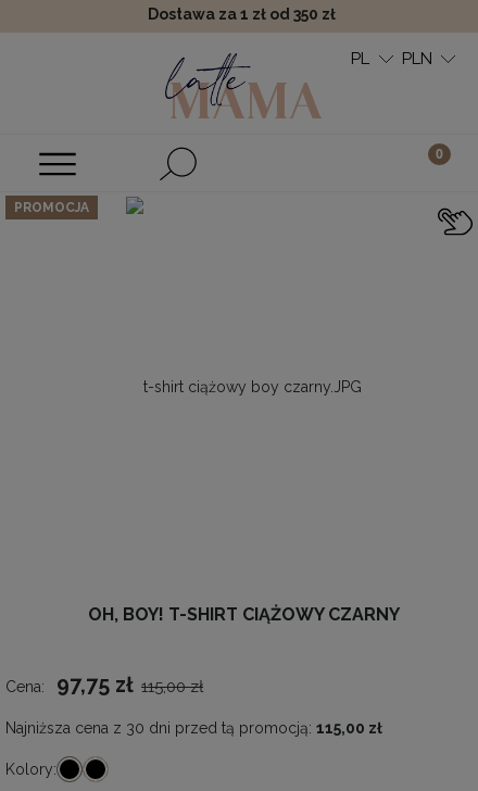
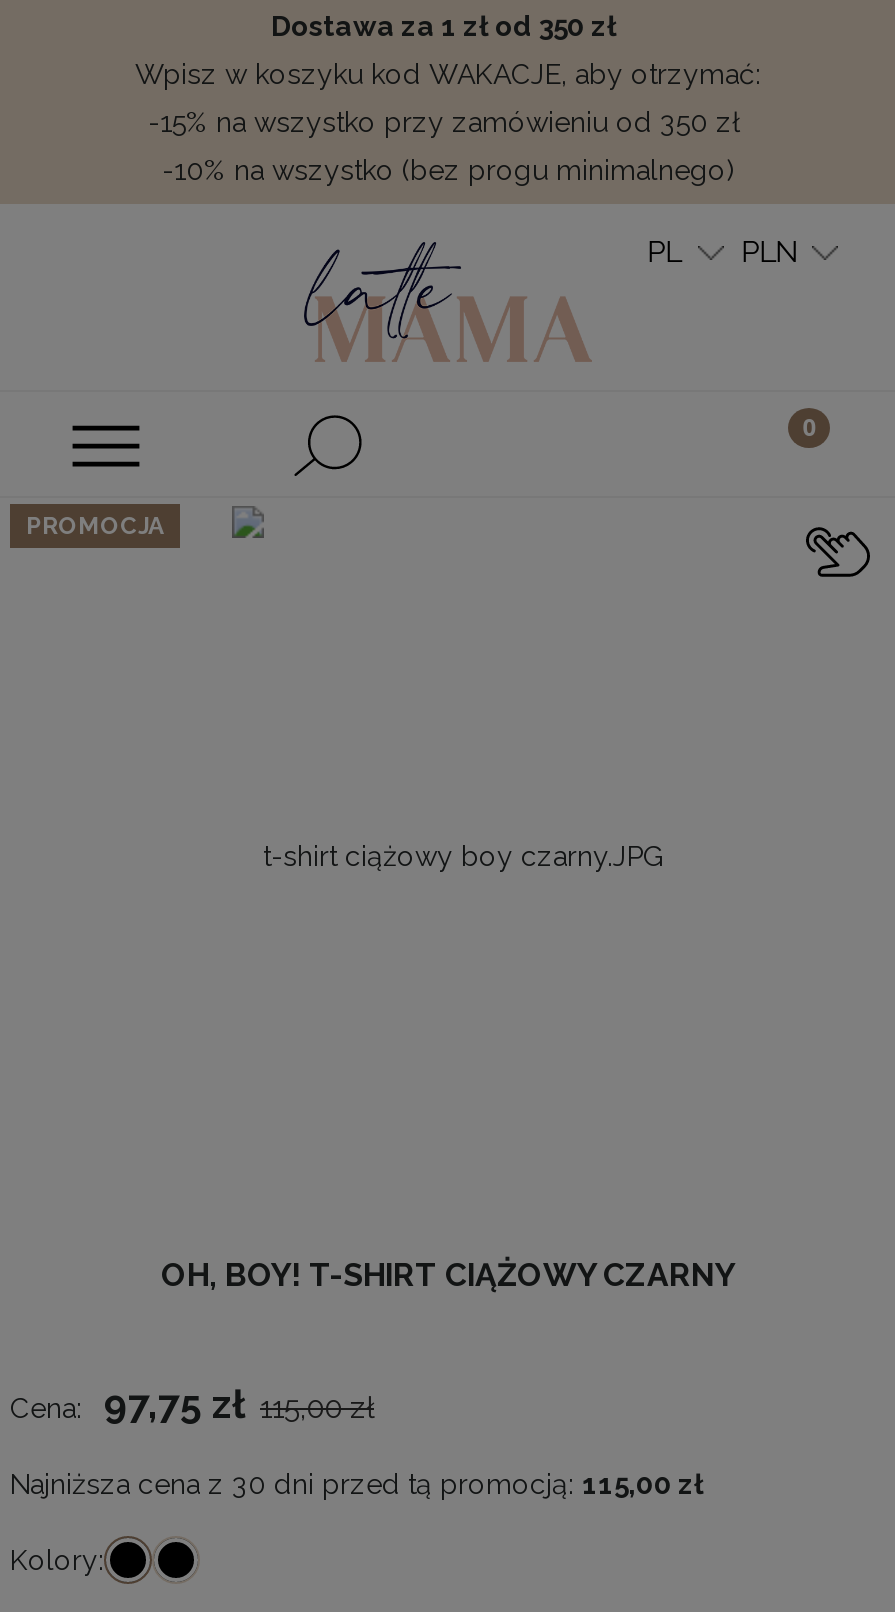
+ Wpisz w koszyku kod WAKACJE, aby otrzymać:
+ -15% na wszystko przy zamówieniu od 350 zł
+ -10% na wszystko (bez progu minimalnego)
